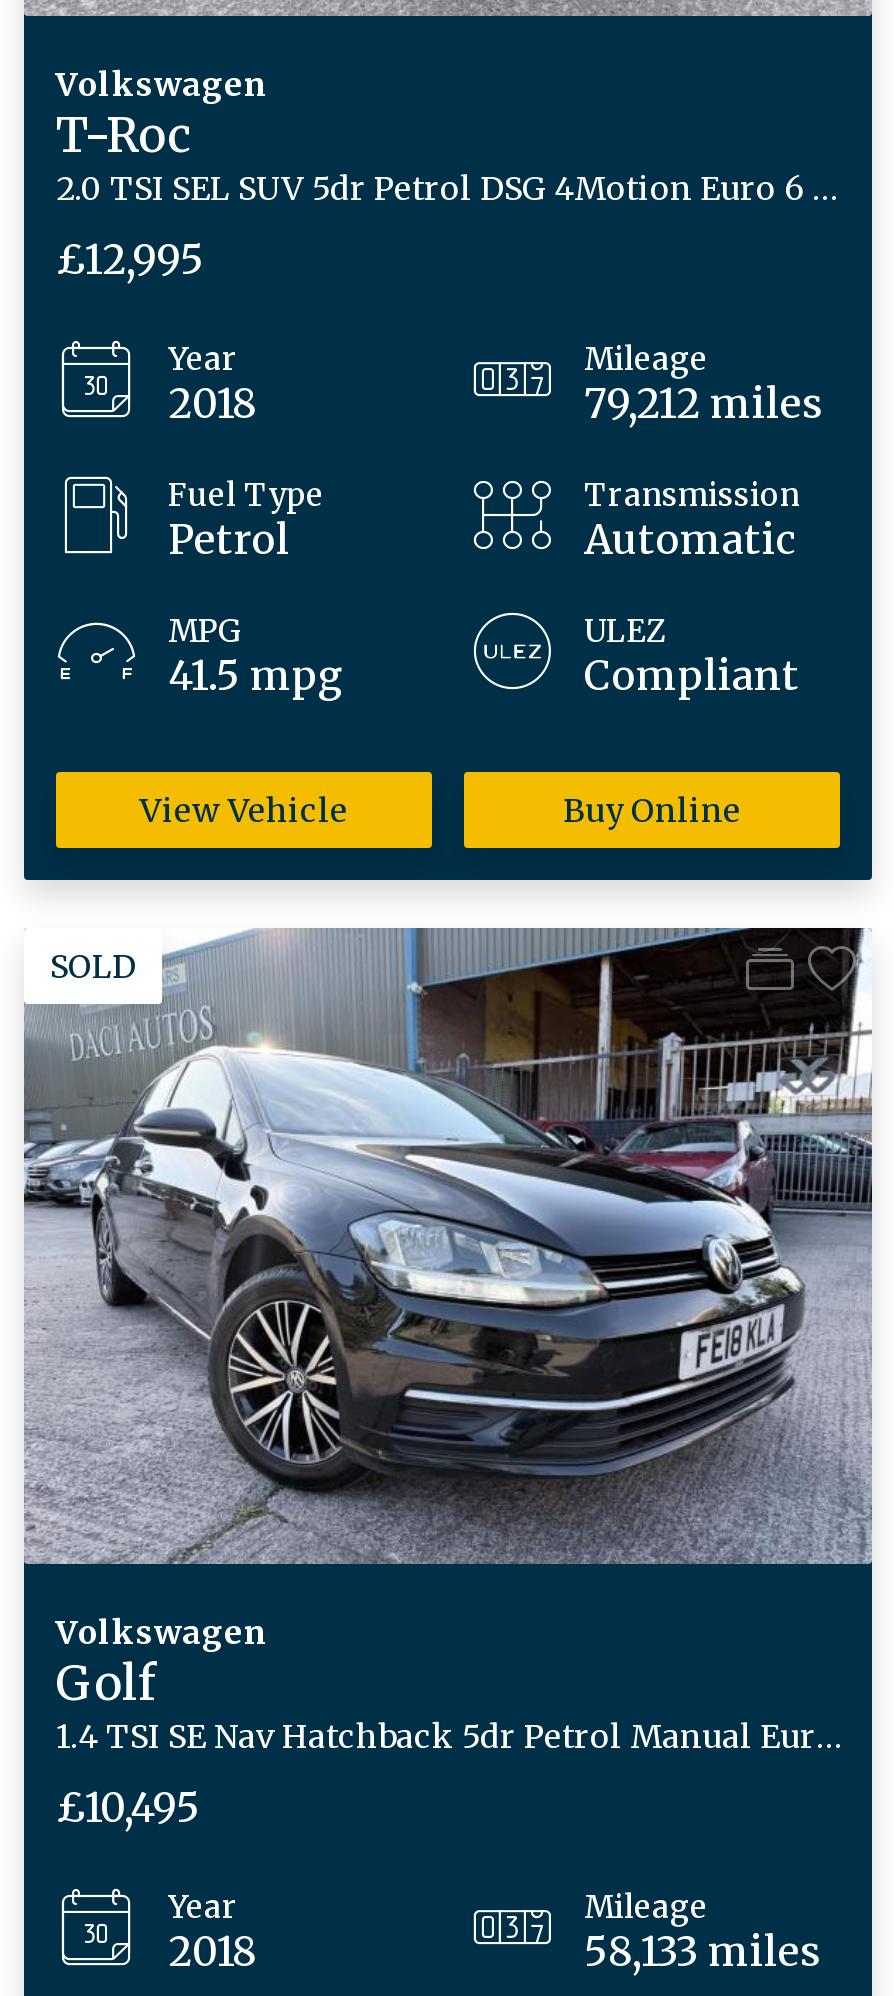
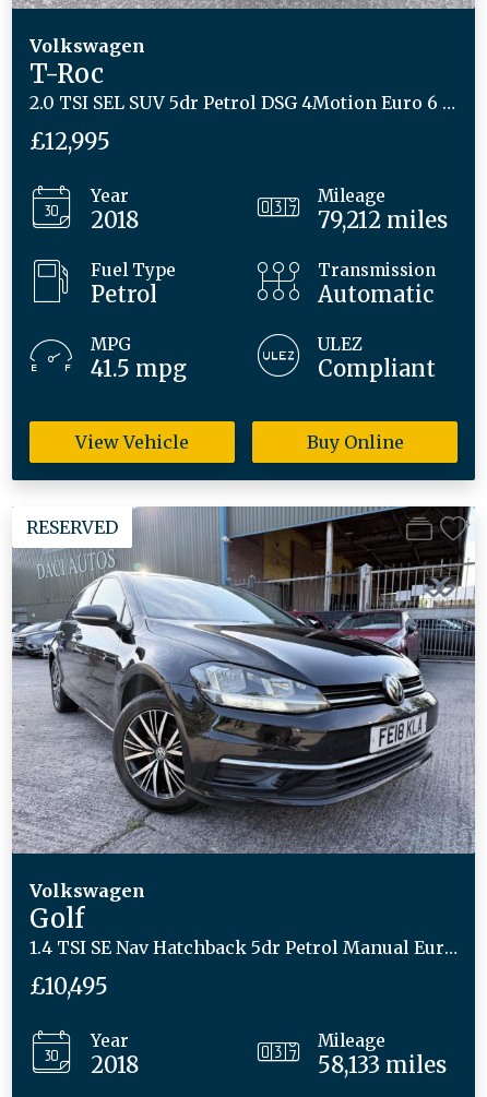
- SOLD
+ RESERVED
